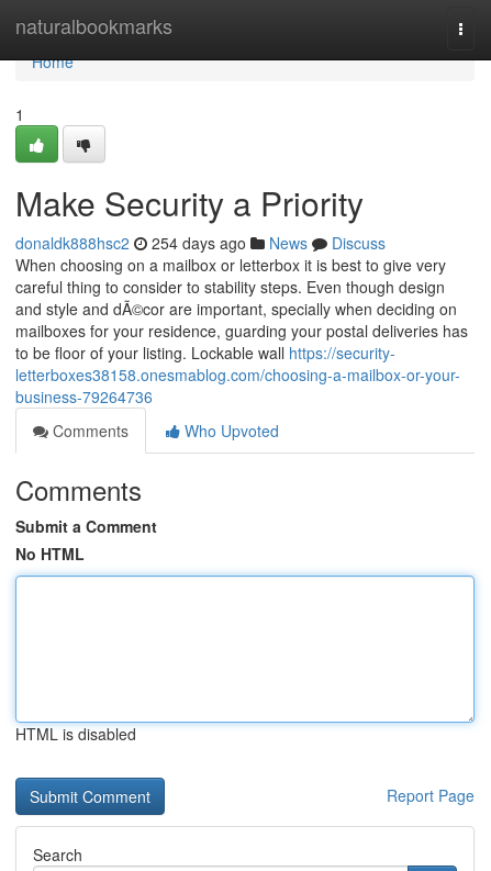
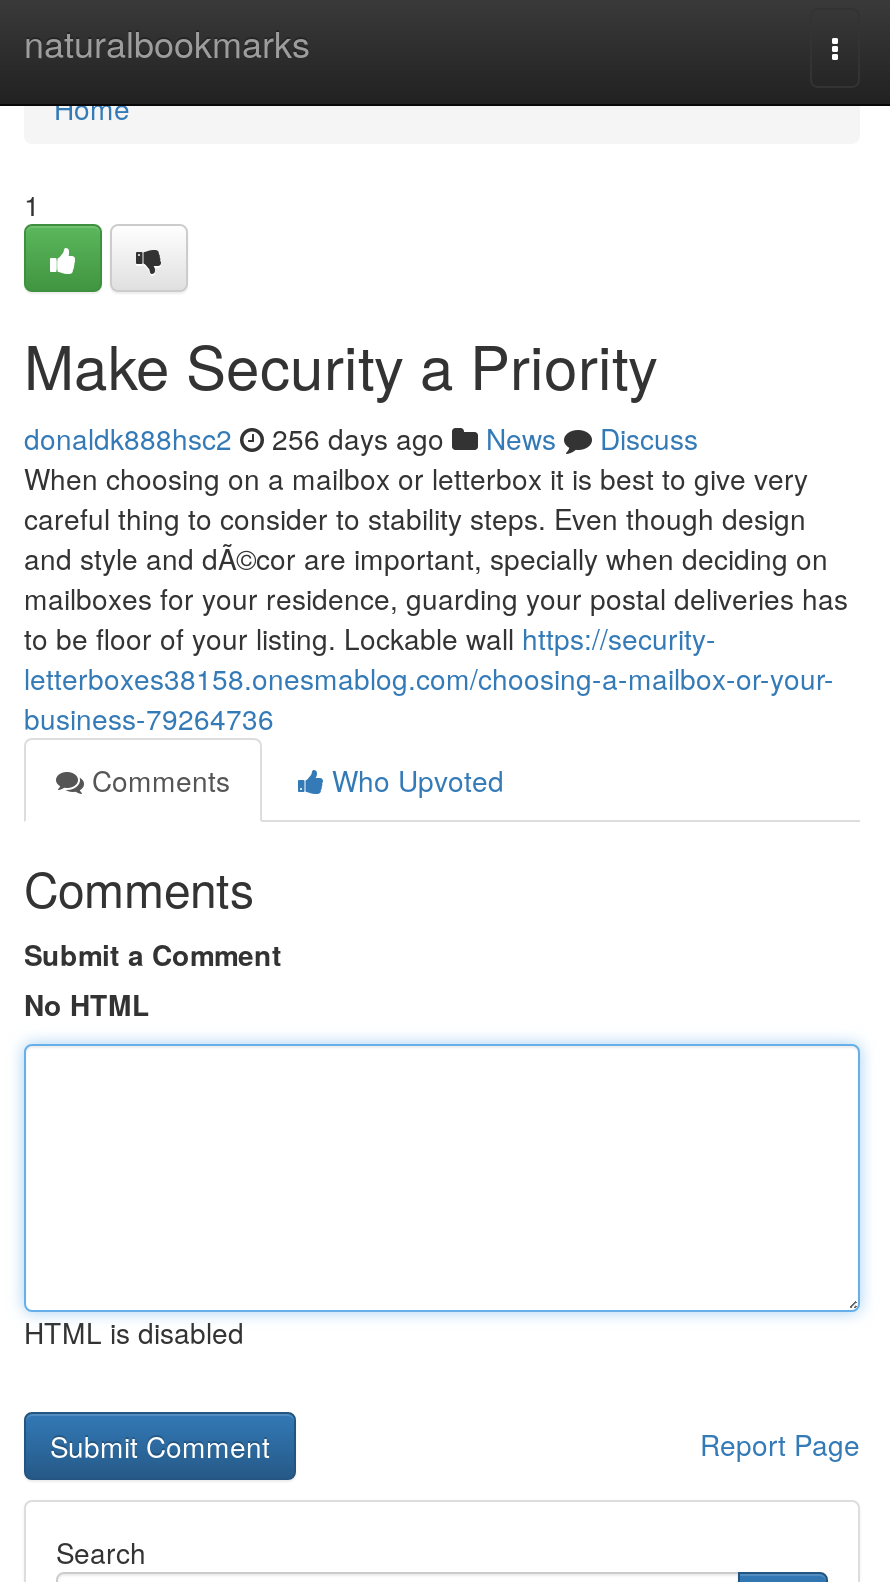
- donaldk888hsc2 254 days ago News Discuss
+ donaldk888hsc2 256 days ago News Discuss
